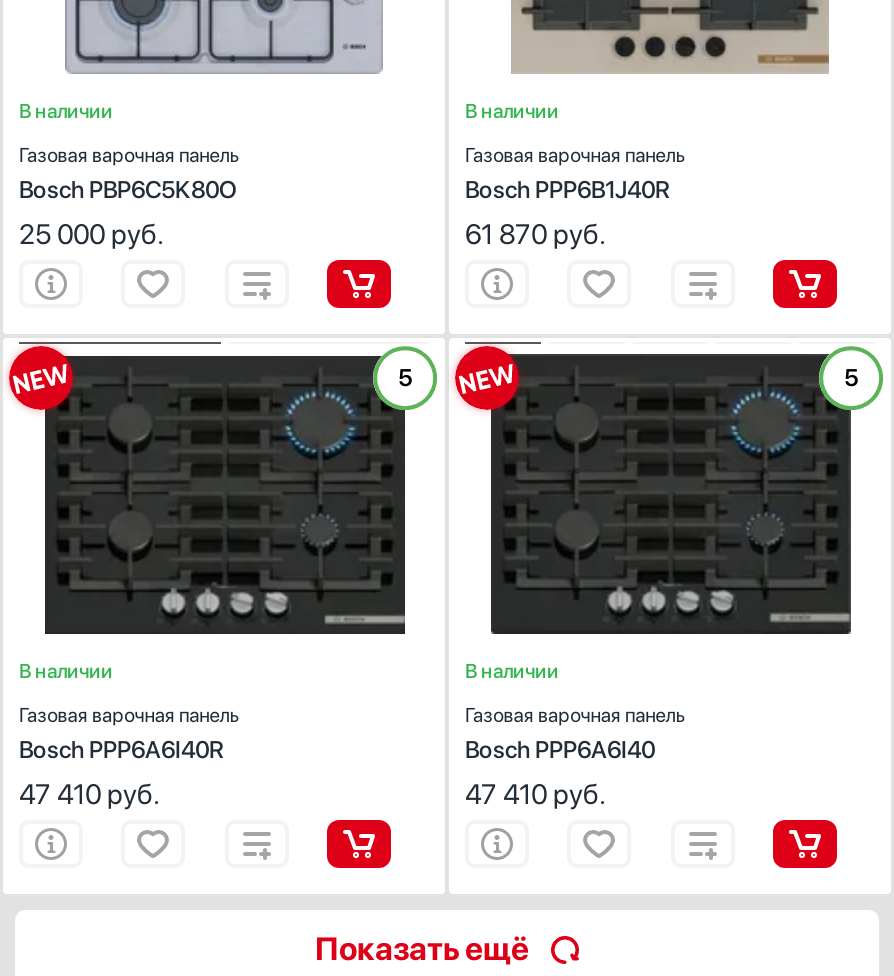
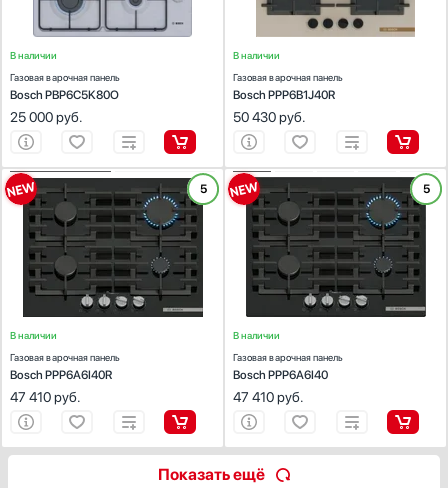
- 61 870 руб.
+ 50 430 руб.
